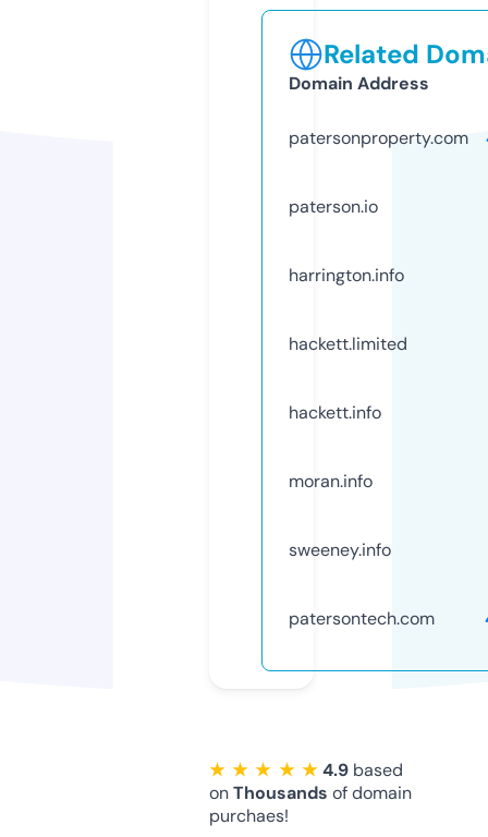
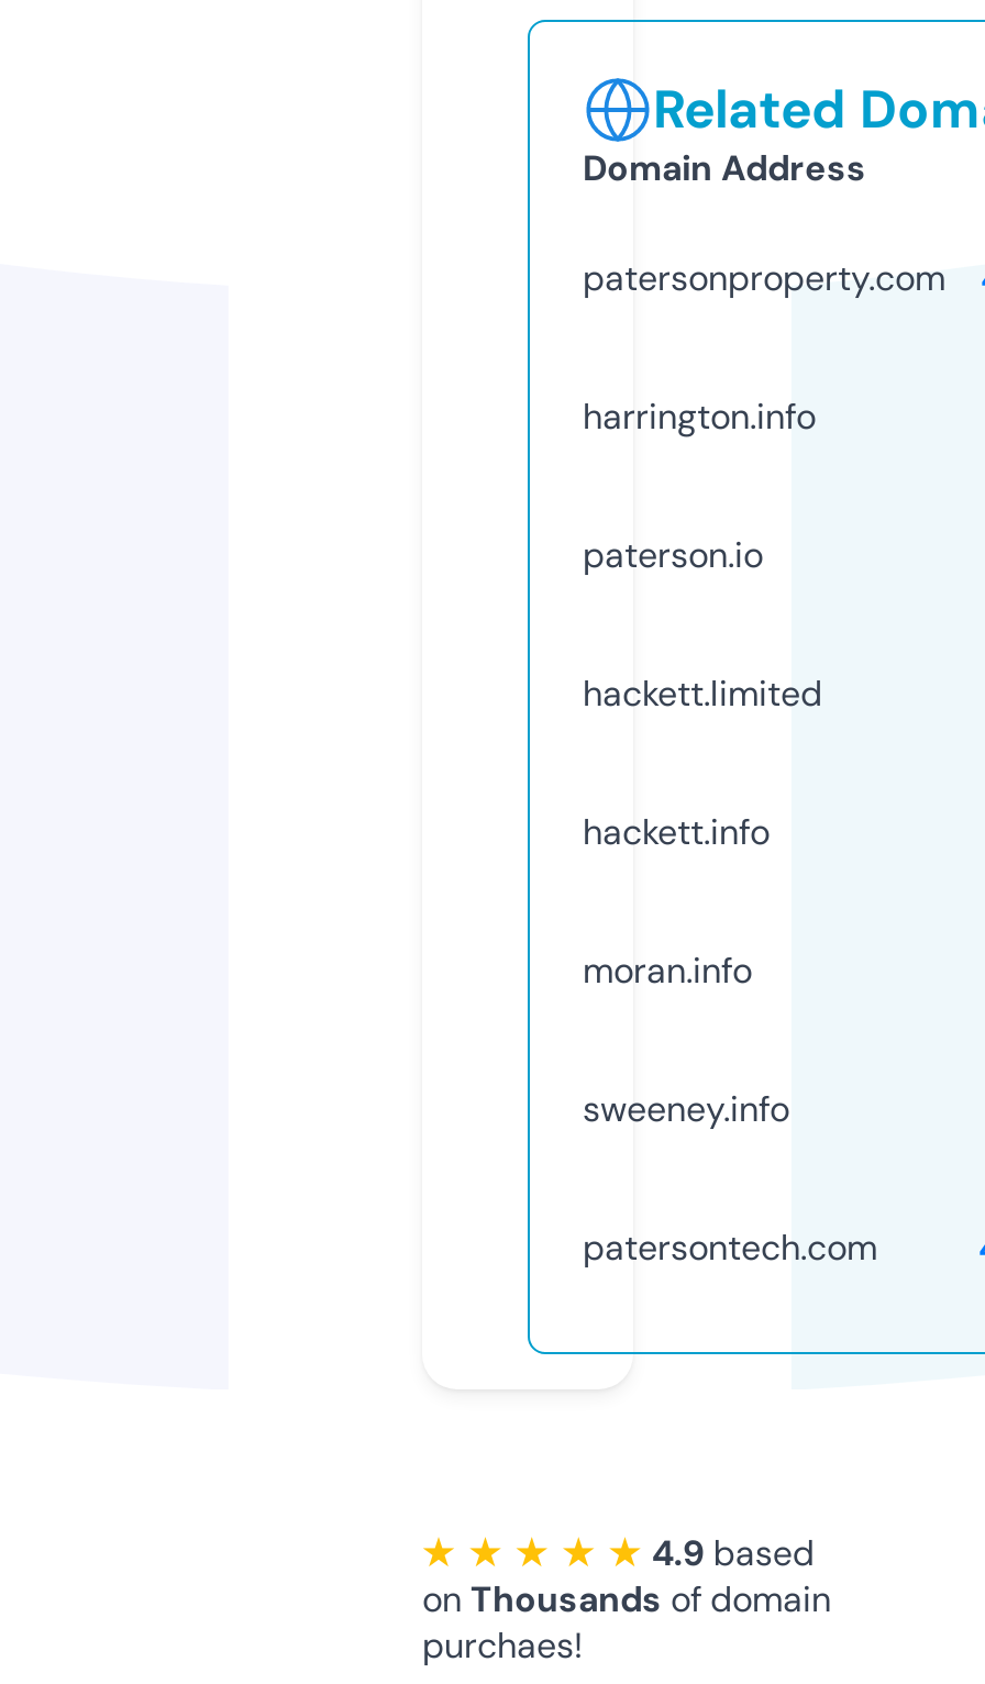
moved down: paterson.io

moved up: harrington.info
